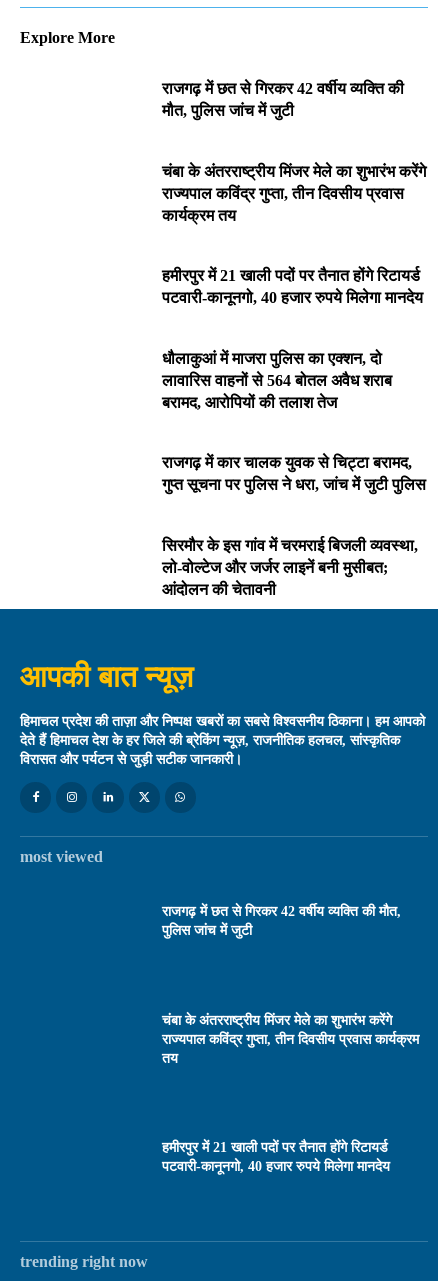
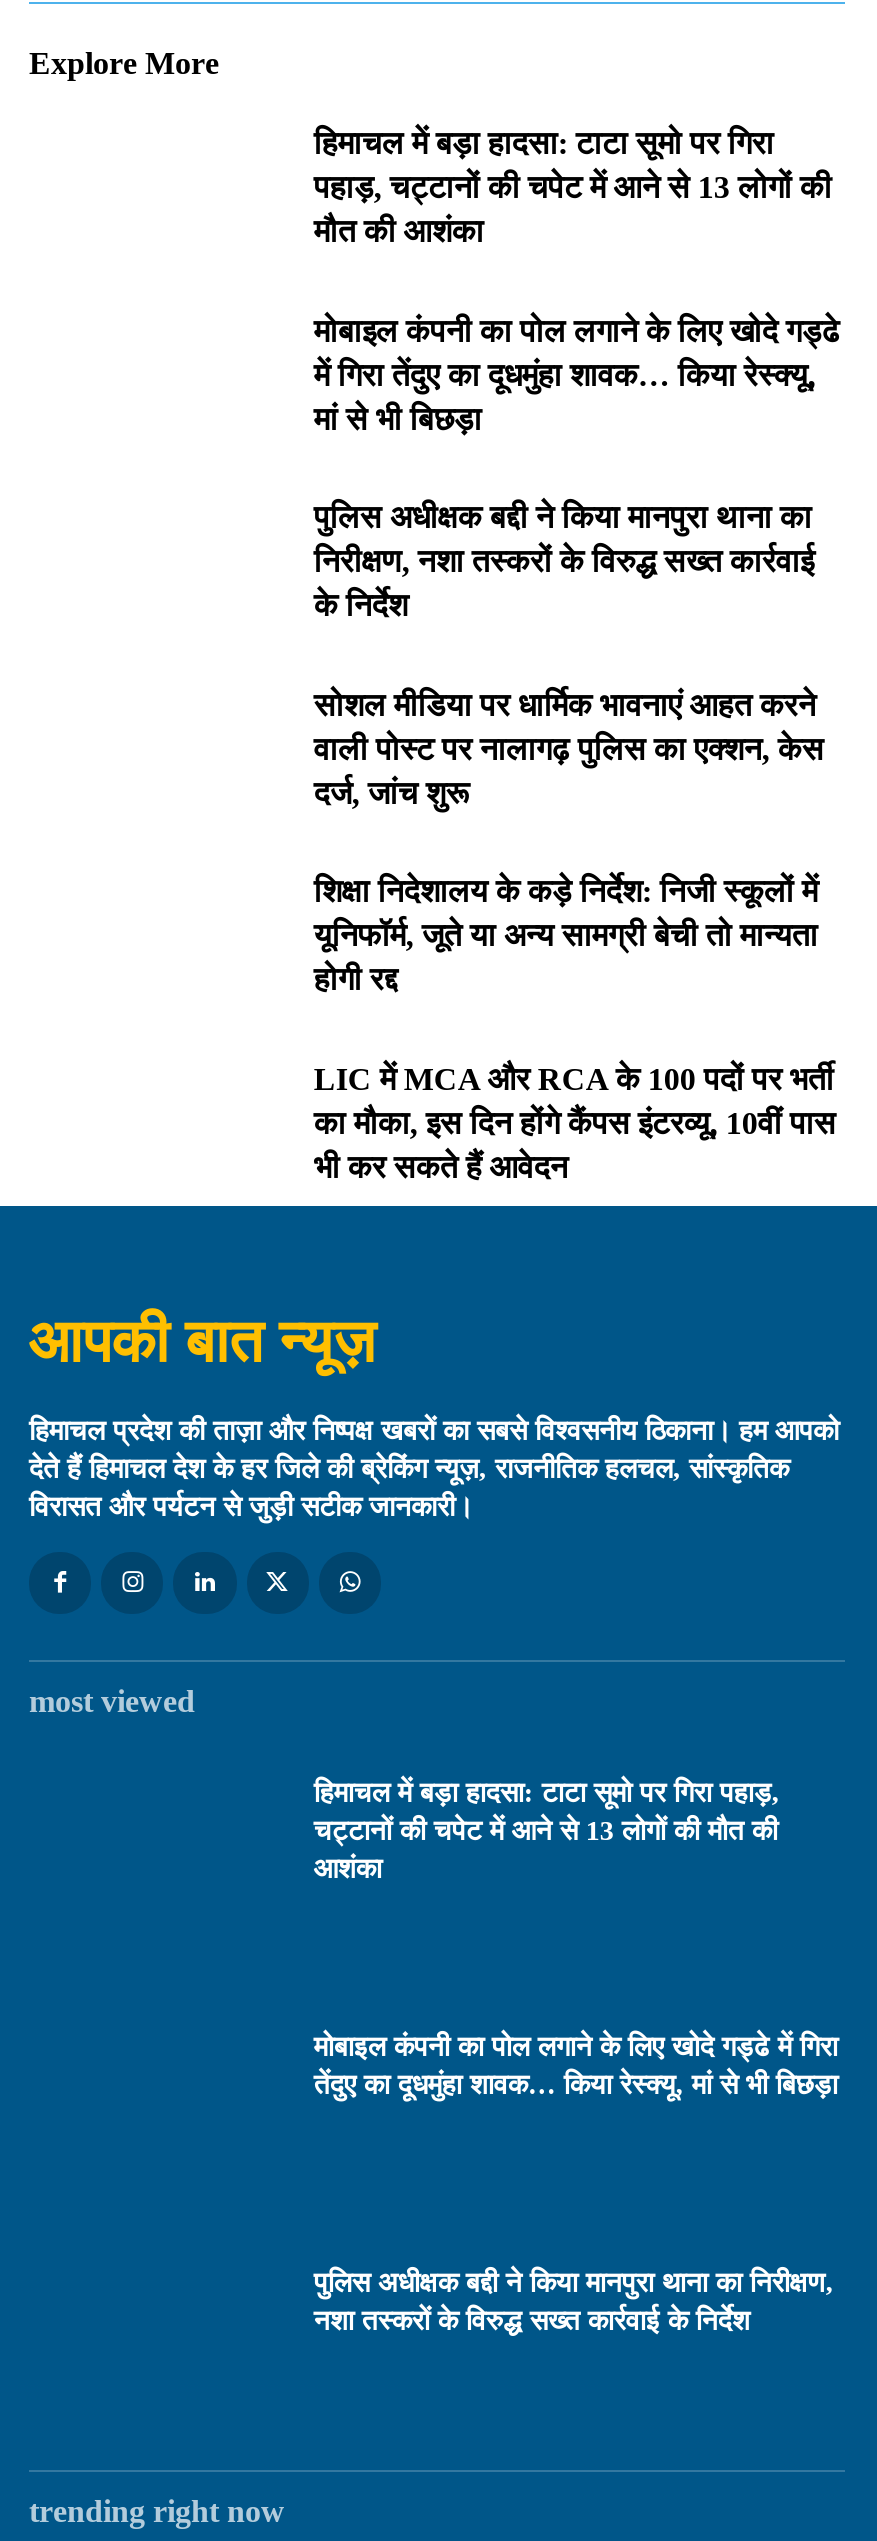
- राजगढ़ में छत से गिरकर 42 वर्षीय व्यक्ति की
- मौत, पुलिस जांच में जुटी
+ हिमाचल में बड़ा हादसा: टाटा सूमो पर गिरा
+ पहाड़, चट्टानों की चपेट में आने से 13 लोगों की
+ मौत की आशंका

- चंबा के अंतरराष्ट्रीय मिंजर मेले का शुभारंभ करेंगे
- राज्यपाल कविंद्र गुप्ता, तीन दिवसीय प्रवास
- कार्यक्रम तय
+ मोबाइल कंपनी का पोल लगाने के लिए खोदे गड्ढे
+ में गिरा तेंदुए का दूधमुंहा शावक… किया रेस्क्यू,
+ मां से भी बिछड़ा

- हमीरपुर में 21 खाली पदों पर तैनात होंगे रिटायर्ड
- पटवारी-कानूनगो, 40 हजार रुपये मिलेगा मानदेय
+ पुलिस अधीक्षक बद्दी ने किया मानपुरा थाना का
+ निरीक्षण, नशा तस्करों के विरुद्ध सख्त कार्रवाई
+ के निर्देश

- धौलाकुआं में माजरा पुलिस का एक्शन, दो
- लावारिस वाहनों से 564 बोतल अवैध शराब
- बरामद, आरोपियों की तलाश तेज
+ सोशल मीडिया पर धार्मिक भावनाएं आहत करने
+ वाली पोस्ट पर नालागढ़ पुलिस का एक्शन, केस
+ दर्ज, जांच शुरू

- राजगढ़ में कार चालक युवक से चिट्टा बरामद,
- गुप्त सूचना पर पुलिस ने धरा, जांच में जुटी पुलिस
+ शिक्षा निदेशालय के कड़े निर्देश: निजी स्कूलों में
+ यूनिफॉर्म, जूते या अन्य सामग्री बेची तो मान्यता
+ होगी रद्द

- सिरमौर के इस गांव में चरमराई बिजली व्यवस्था,
- लो-वोल्टेज और जर्जर लाइनें बनी मुसीबत;
- आंदोलन की चेतावनी
+ LIC में MCA और RCA के 100 पदों पर भर्ती
+ का मौका, इस दिन होंगे कैंपस इंटरव्यू, 10वीं पास
+ भी कर सकते हैं आवेदन

- राजगढ़ में छत से गिरकर 42 वर्षीय व्यक्ति की मौत,
- पुलिस जांच में जुटी
+ हिमाचल में बड़ा हादसा: टाटा सूमो पर गिरा पहाड़,
+ चट्टानों की चपेट में आने से 13 लोगों की मौत की
+ आशंका

- चंबा के अंतरराष्ट्रीय मिंजर मेले का शुभारंभ करेंगे
- राज्यपाल कविंद्र गुप्ता, तीन दिवसीय प्रवास कार्यक्रम
- तय
+ मोबाइल कंपनी का पोल लगाने के लिए खोदे गड्ढे में गिरा
+ तेंदुए का दूधमुंहा शावक… किया रेस्क्यू, मां से भी बिछड़ा

- हमीरपुर में 21 खाली पदों पर तैनात होंगे रिटायर्ड
- पटवारी-कानूनगो, 40 हजार रुपये मिलेगा मानदेय
+ पुलिस अधीक्षक बद्दी ने किया मानपुरा थाना का निरीक्षण,
+ नशा तस्करों के विरुद्ध सख्त कार्रवाई के निर्देश
